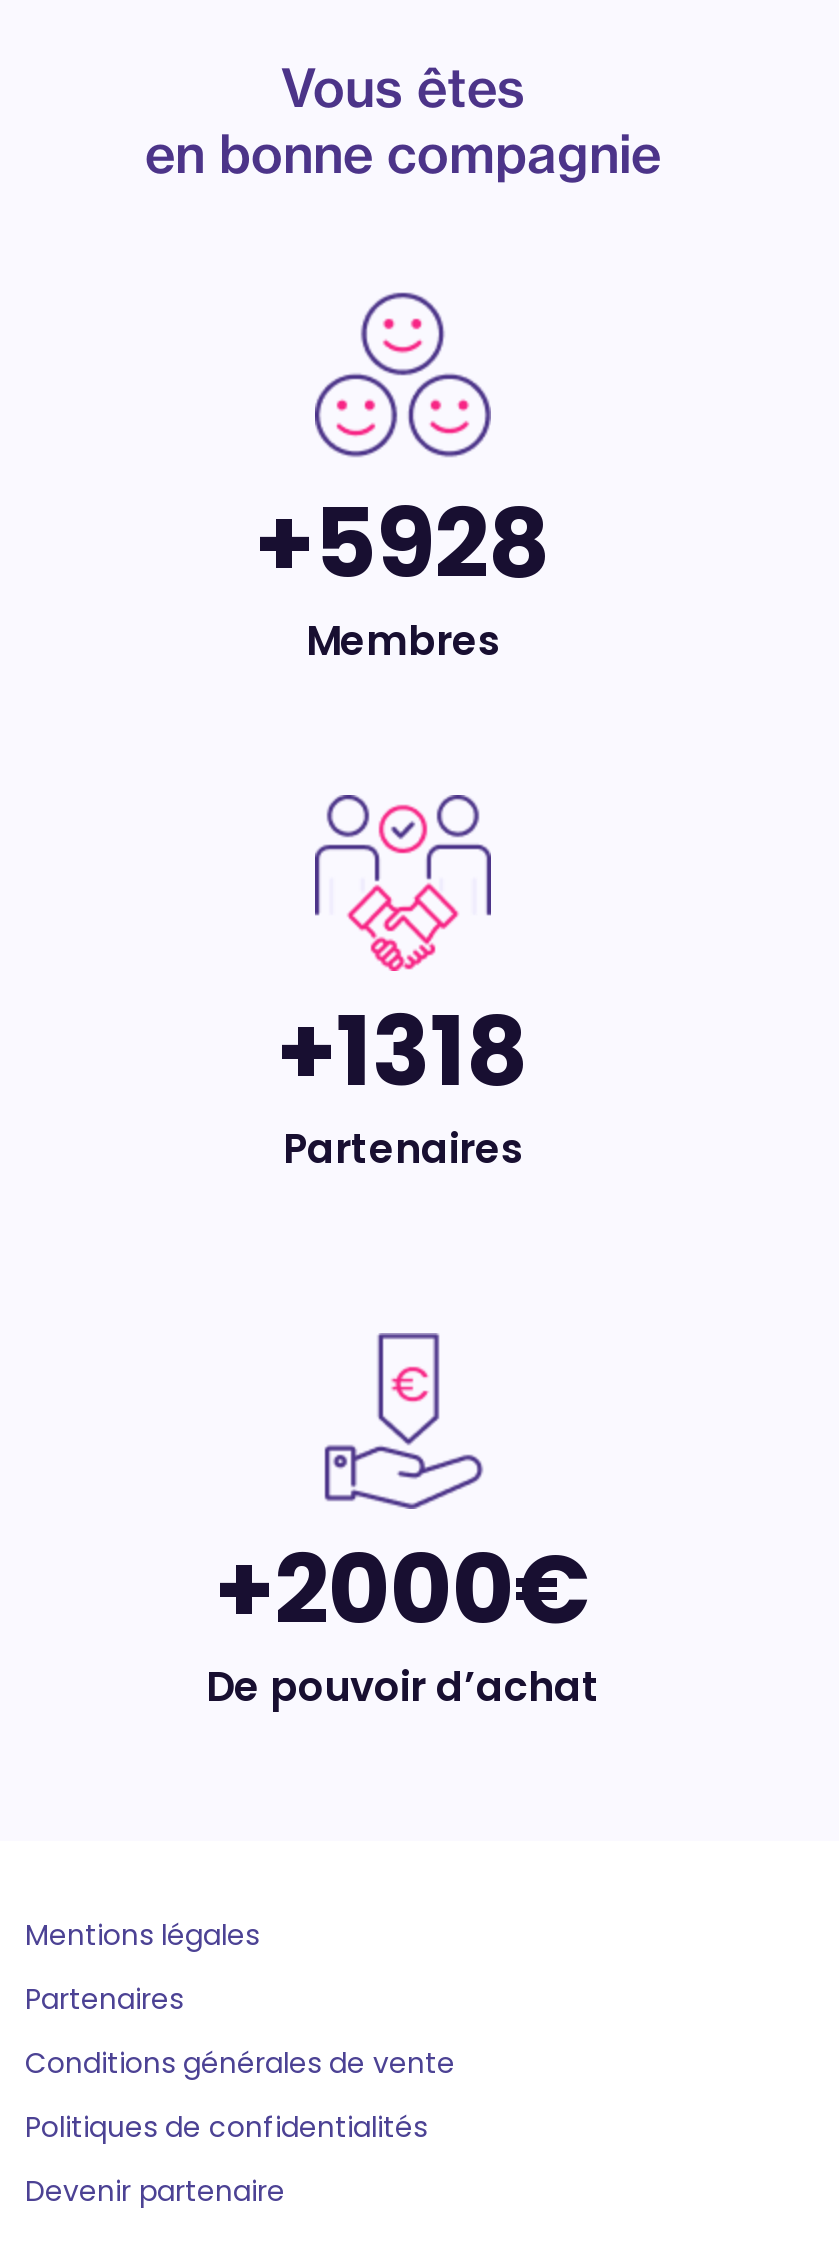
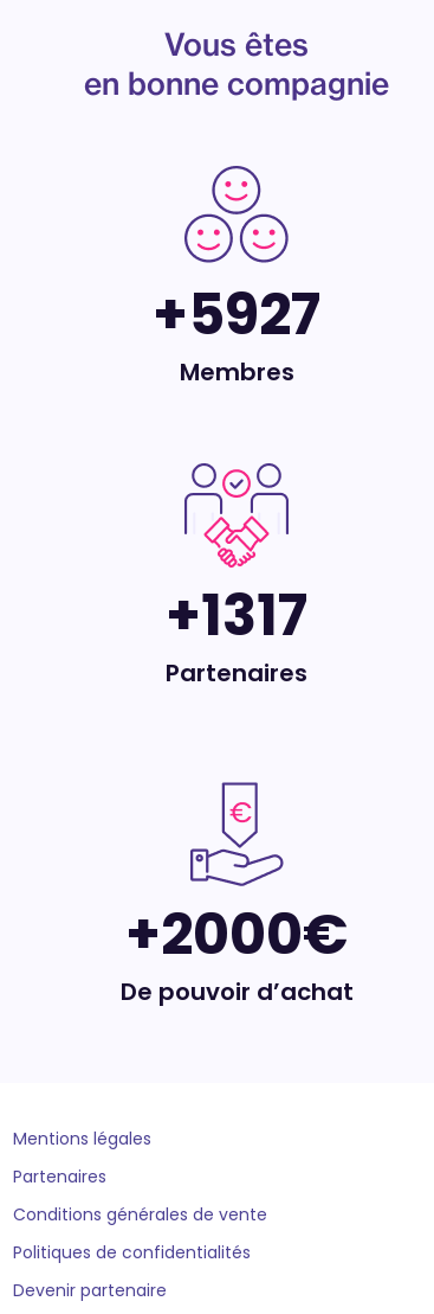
- +5928
+ +5927

- +1318
+ +1317
